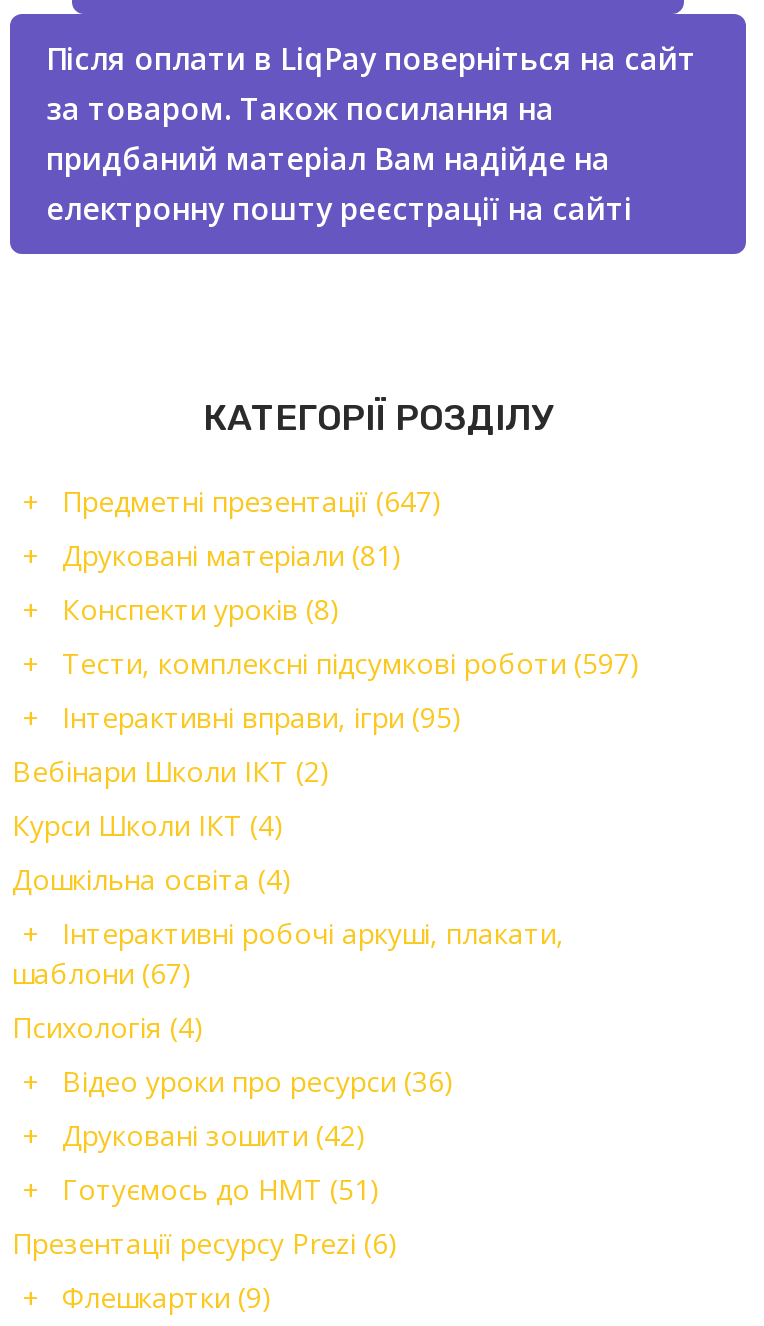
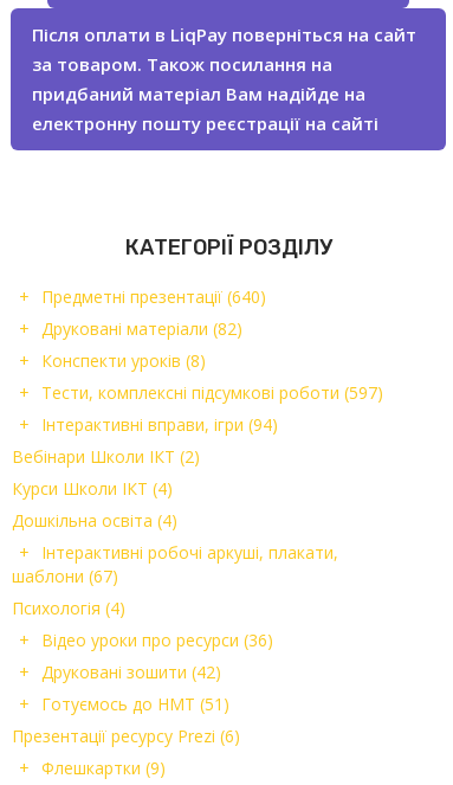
- Предметні презентації (647)
+ Предметні презентації (640)

- Друковані матеріали (81)
+ Друковані матеріали (82)

- Інтерактивні вправи, ігри (95)
+ Інтерактивні вправи, ігри (94)
